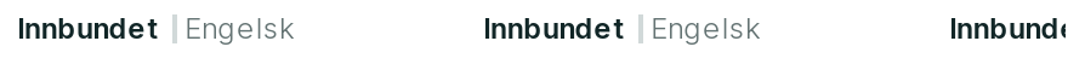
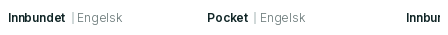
- Innbundet
+ Pocket
